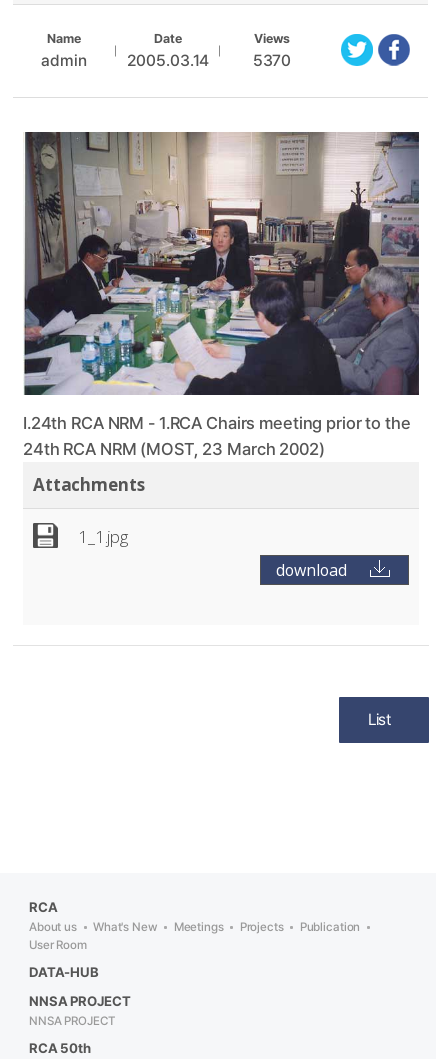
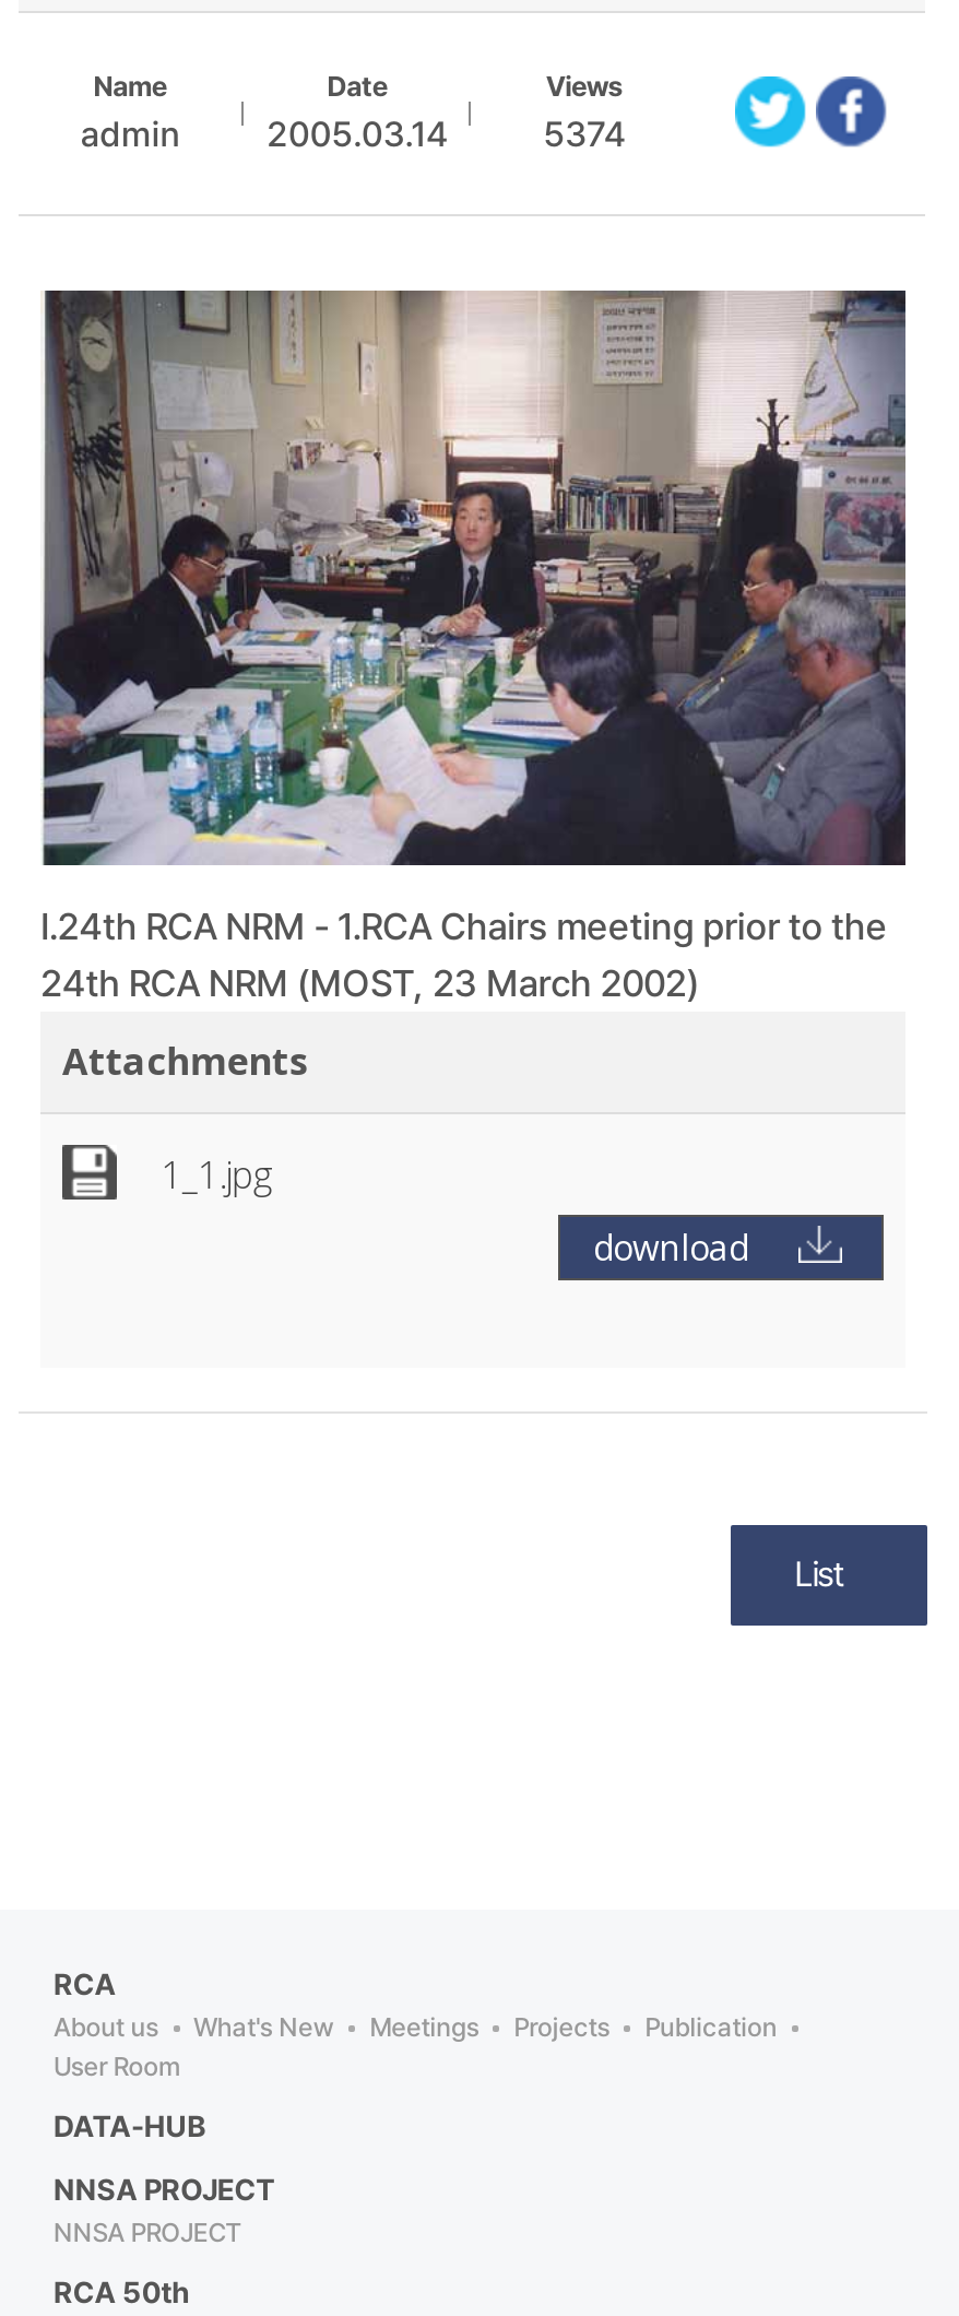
- 5370
+ 5374
